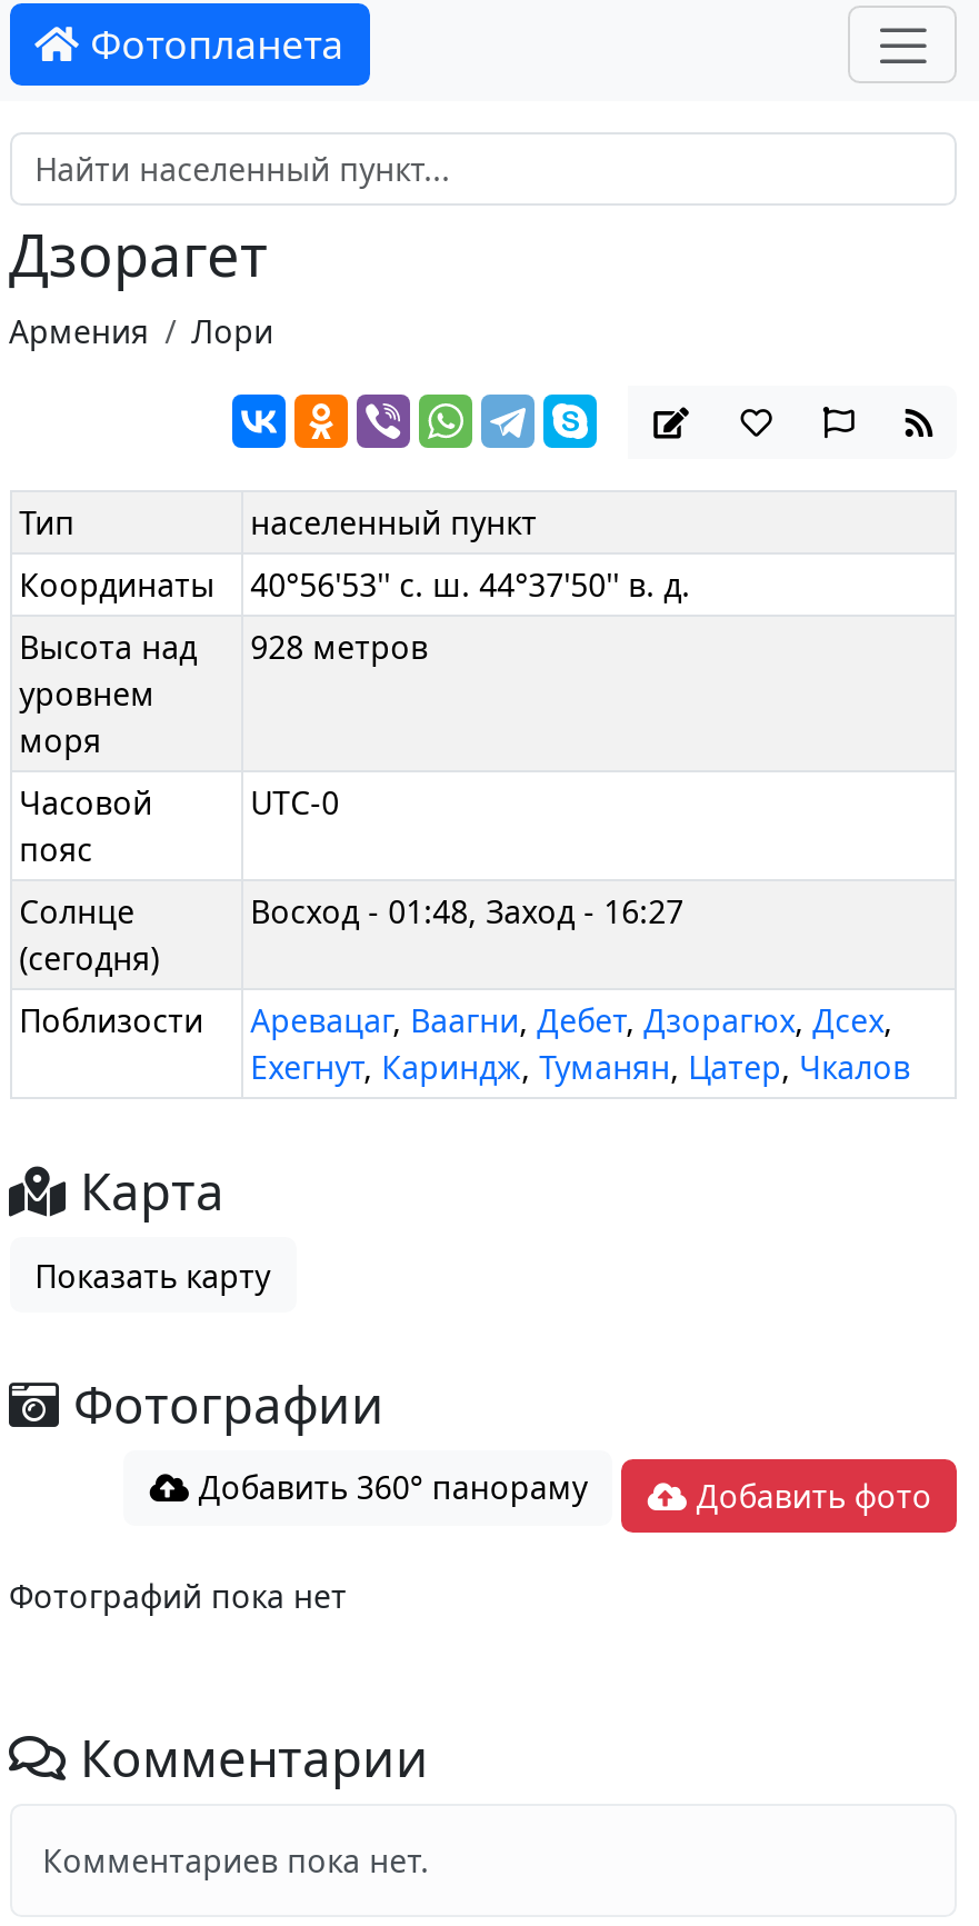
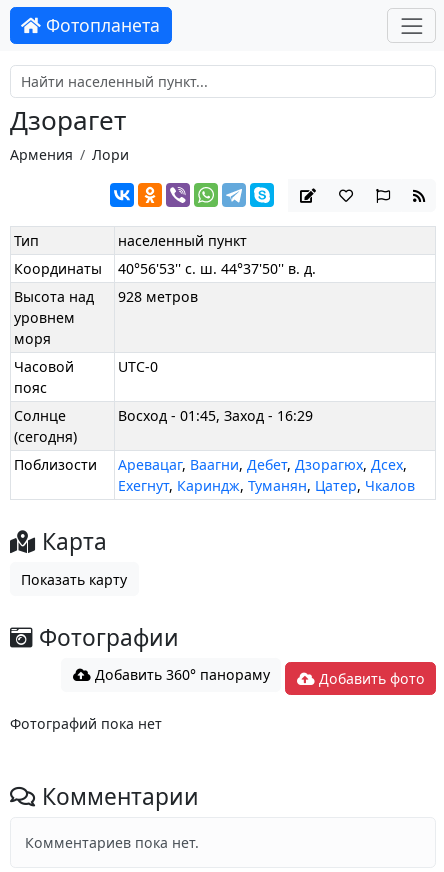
- Восход - 01:48, Заход - 16:27
+ Восход - 01:45, Заход - 16:29
